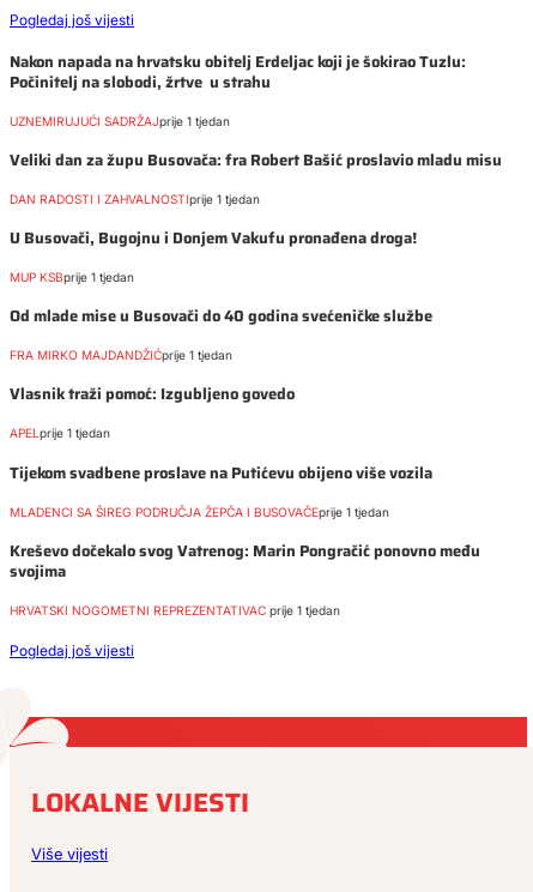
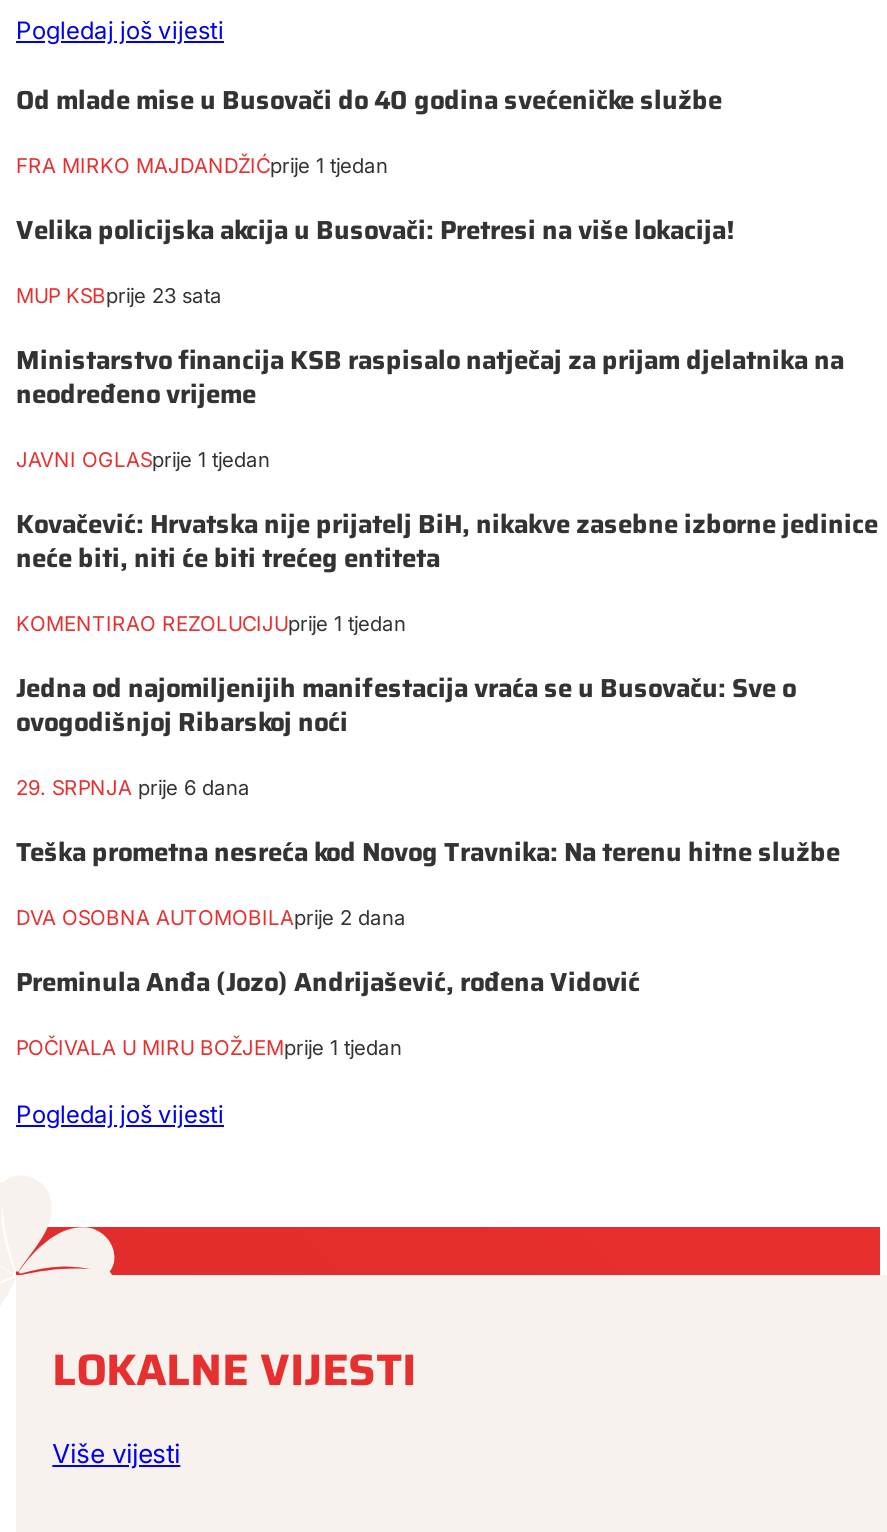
- Nakon napada na hrvatsku obitelj Erdeljac koji je šokirao Tuzlu:
- Počinitelj na slobodi, žrtve u strahu
- UZNEMIRUJUĆI SADRŽAJprije 1 tjedan
- Veliki dan za župu Busovača: fra Robert Bašić proslavio mladu misu
- DAN RADOSTI I ZAHVALNOSTI prije 1 tjedan
- U Busovači, Bugojnu i Donjem Vakufu pronađena droga!
- MUP KSBprije 1 tjedan

moved up: Od mlade mise u Busovači do 40 godina svećeničke službe | FRA MIRKO MAJDANDŽIĆprije 1 tjedan

- Vlasnik traži pomoć: Izgubljeno govedo
- APELprije 1 tjedan
- Tijekom svadbene proslave na Putićevu obijeno više vozila
- MLADENCI SA ŠIREG PODRUČJA ŽEPČA I BUSOVAČEprije 1 tjedan
- Kreševo dočekalo svog Vatrenog: Marin Pongračić ponovno među
- svojima
- HRVATSKI NOGOMETNI REPREZENTATIVAC prije 1 tjedan
+ Velika policijska akcija u Busovači: Pretresi na više lokacija!
+ MUP KSBprije 23 sata
+ Ministarstvo financija KSB raspisalo natječaj za prijam djelatnika na
+ neodređeno vrijeme
+ JAVNI OGLASprije 1 tjedan
+ Kovačević: Hrvatska nije prijatelj BiH, nikakve zasebne izborne jedinice
+ neće biti, niti će biti trećeg entiteta
+ KOMENTIRAO REZOLUCIJU prije 1 tjedan
+ Jedna od najomiljenijih manifestacija vraća se u Busovaču: Sve o
+ ovogodišnjoj Ribarskoj noći
+ 29. SRPNJA prije 6 dana
+ Teška prometna nesreća kod Novog Travnika: Na terenu hitne službe
+ DVA OSOBNA AUTOMOBILAprije 2 dana
+ Preminula Anđa (Jozo) Andrijašević, rođena Vidović
+ POČIVALA U MIRU BOŽJEMprije 1 tjedan
